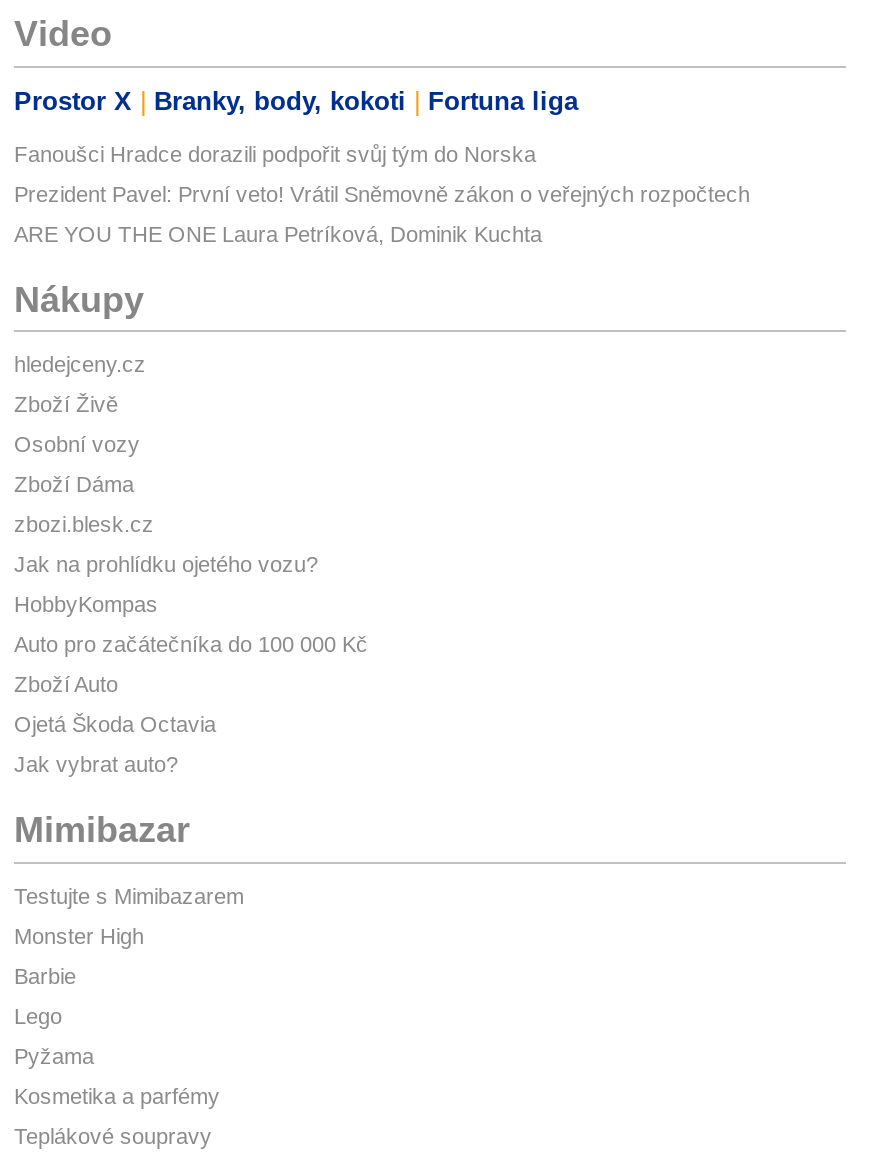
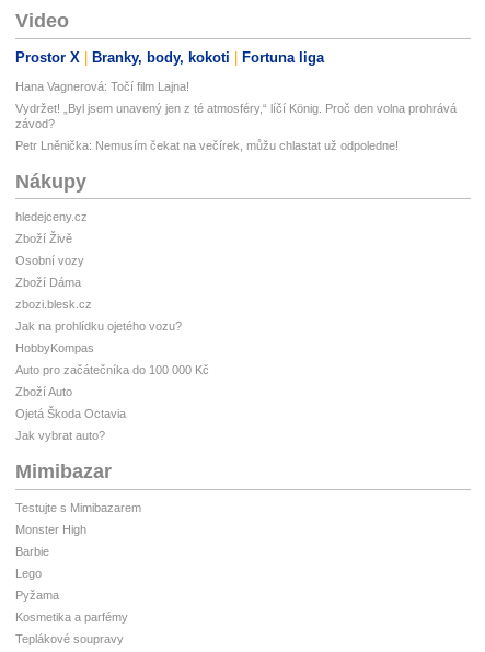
- Fanoušci Hradce dorazili podpořit svůj tým do Norska
+ Hana Vagnerová: Točí film Lajna!

- Prezident Pavel: První veto! Vrátil Sněmovně zákon o veřejných rozpočtech
+ Vydržet! „Byl jsem unavený jen z té atmosféry,“ líčí König. Proč den volna prohrává
+ závod?

- ARE YOU THE ONE Laura Petríková, Dominik Kuchta
+ Petr Lněnička: Nemusím čekat na večírek, můžu chlastat už odpoledne!
